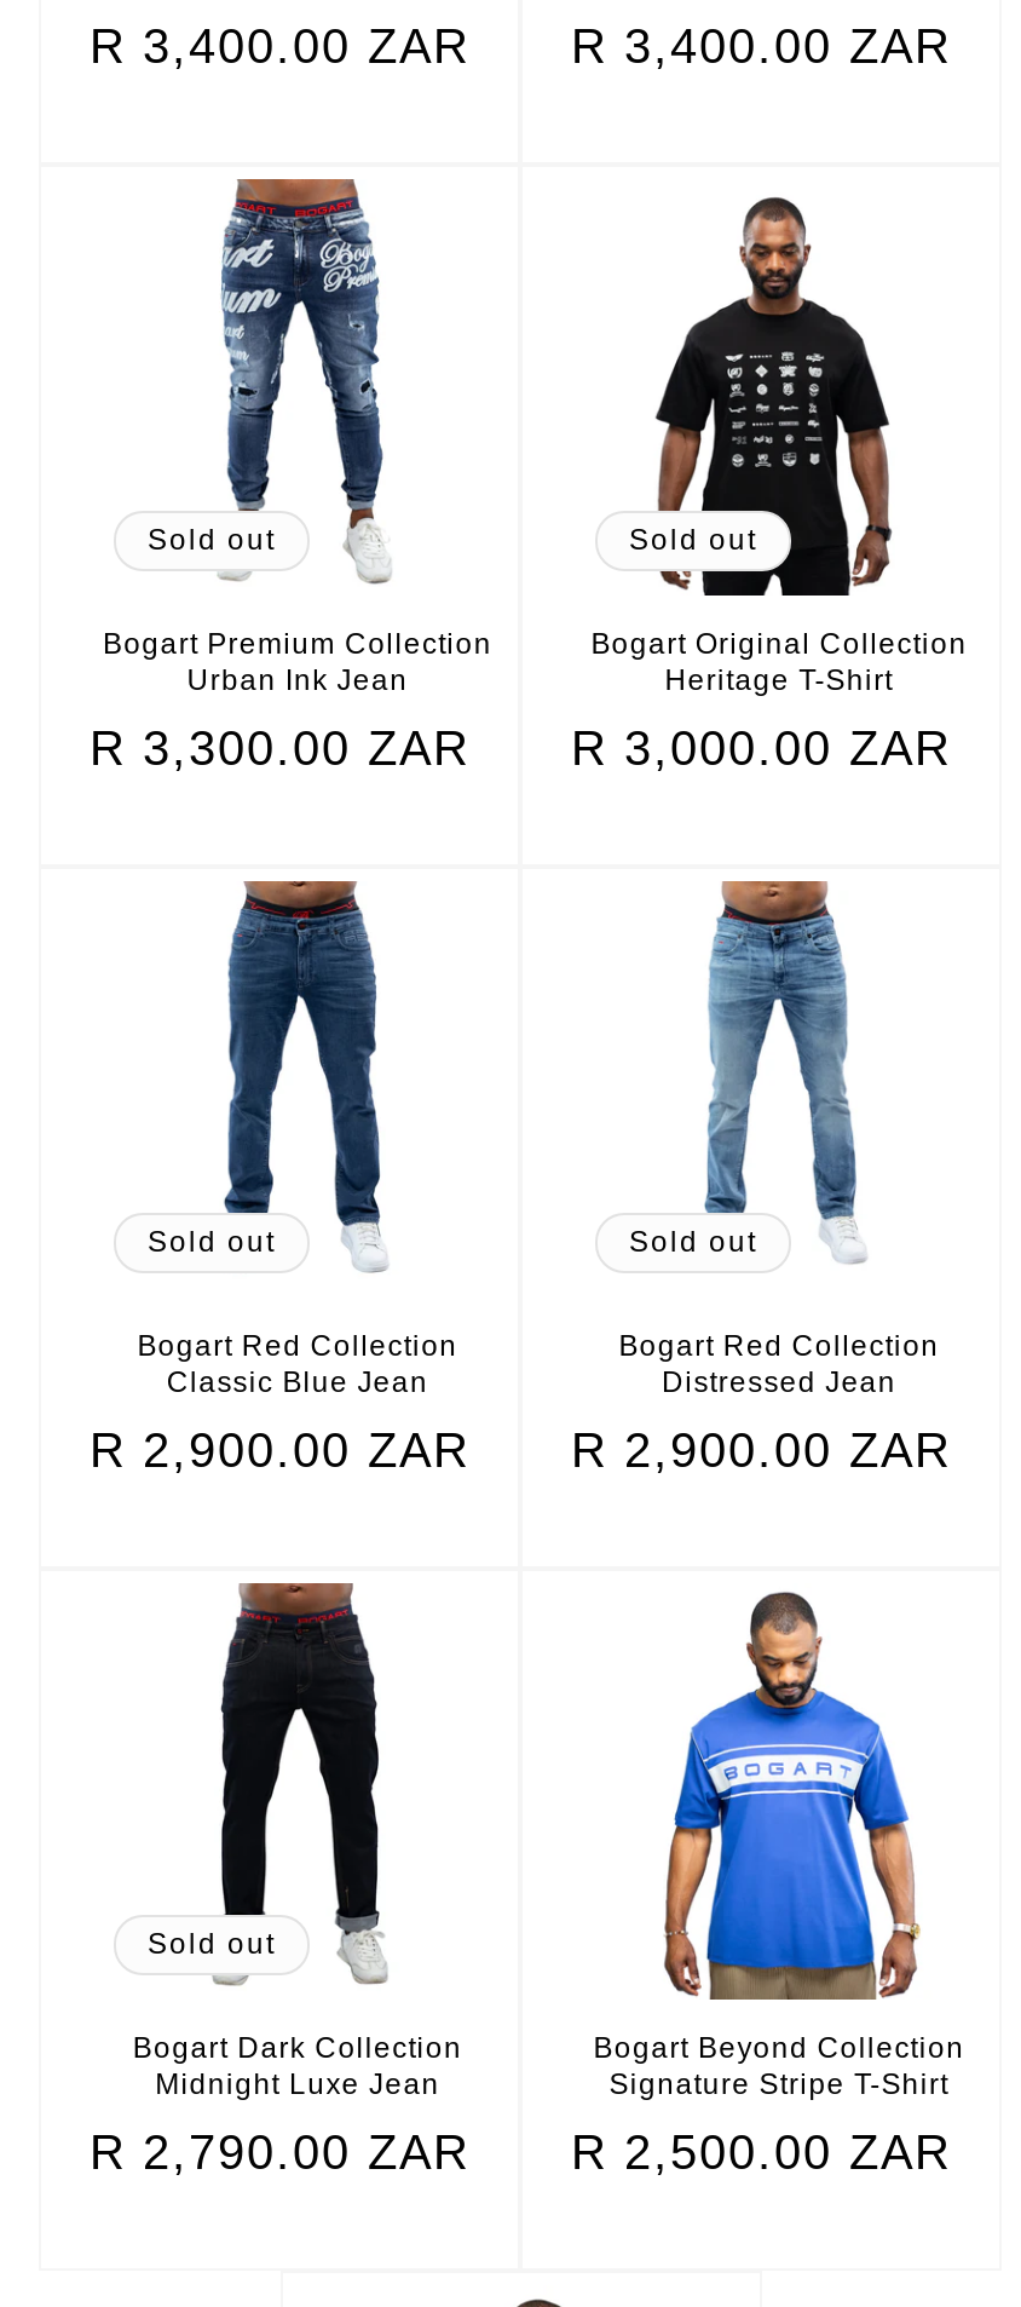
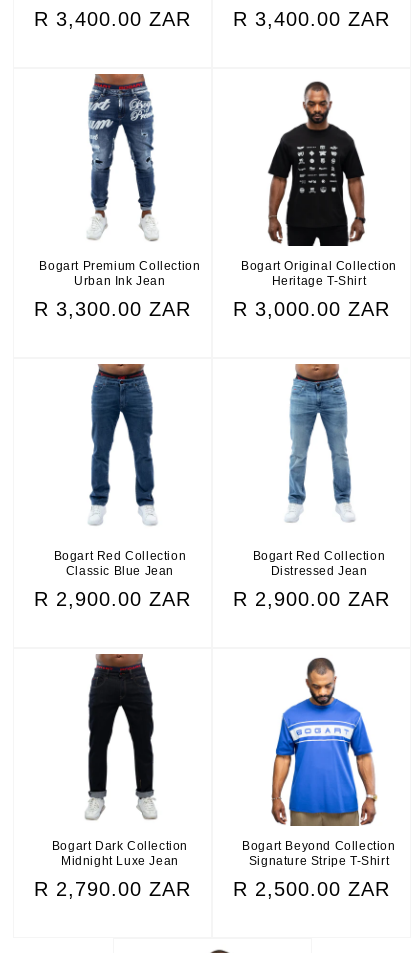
- Sold out

- Sold out

- Sold out

- Sold out

- Sold out
